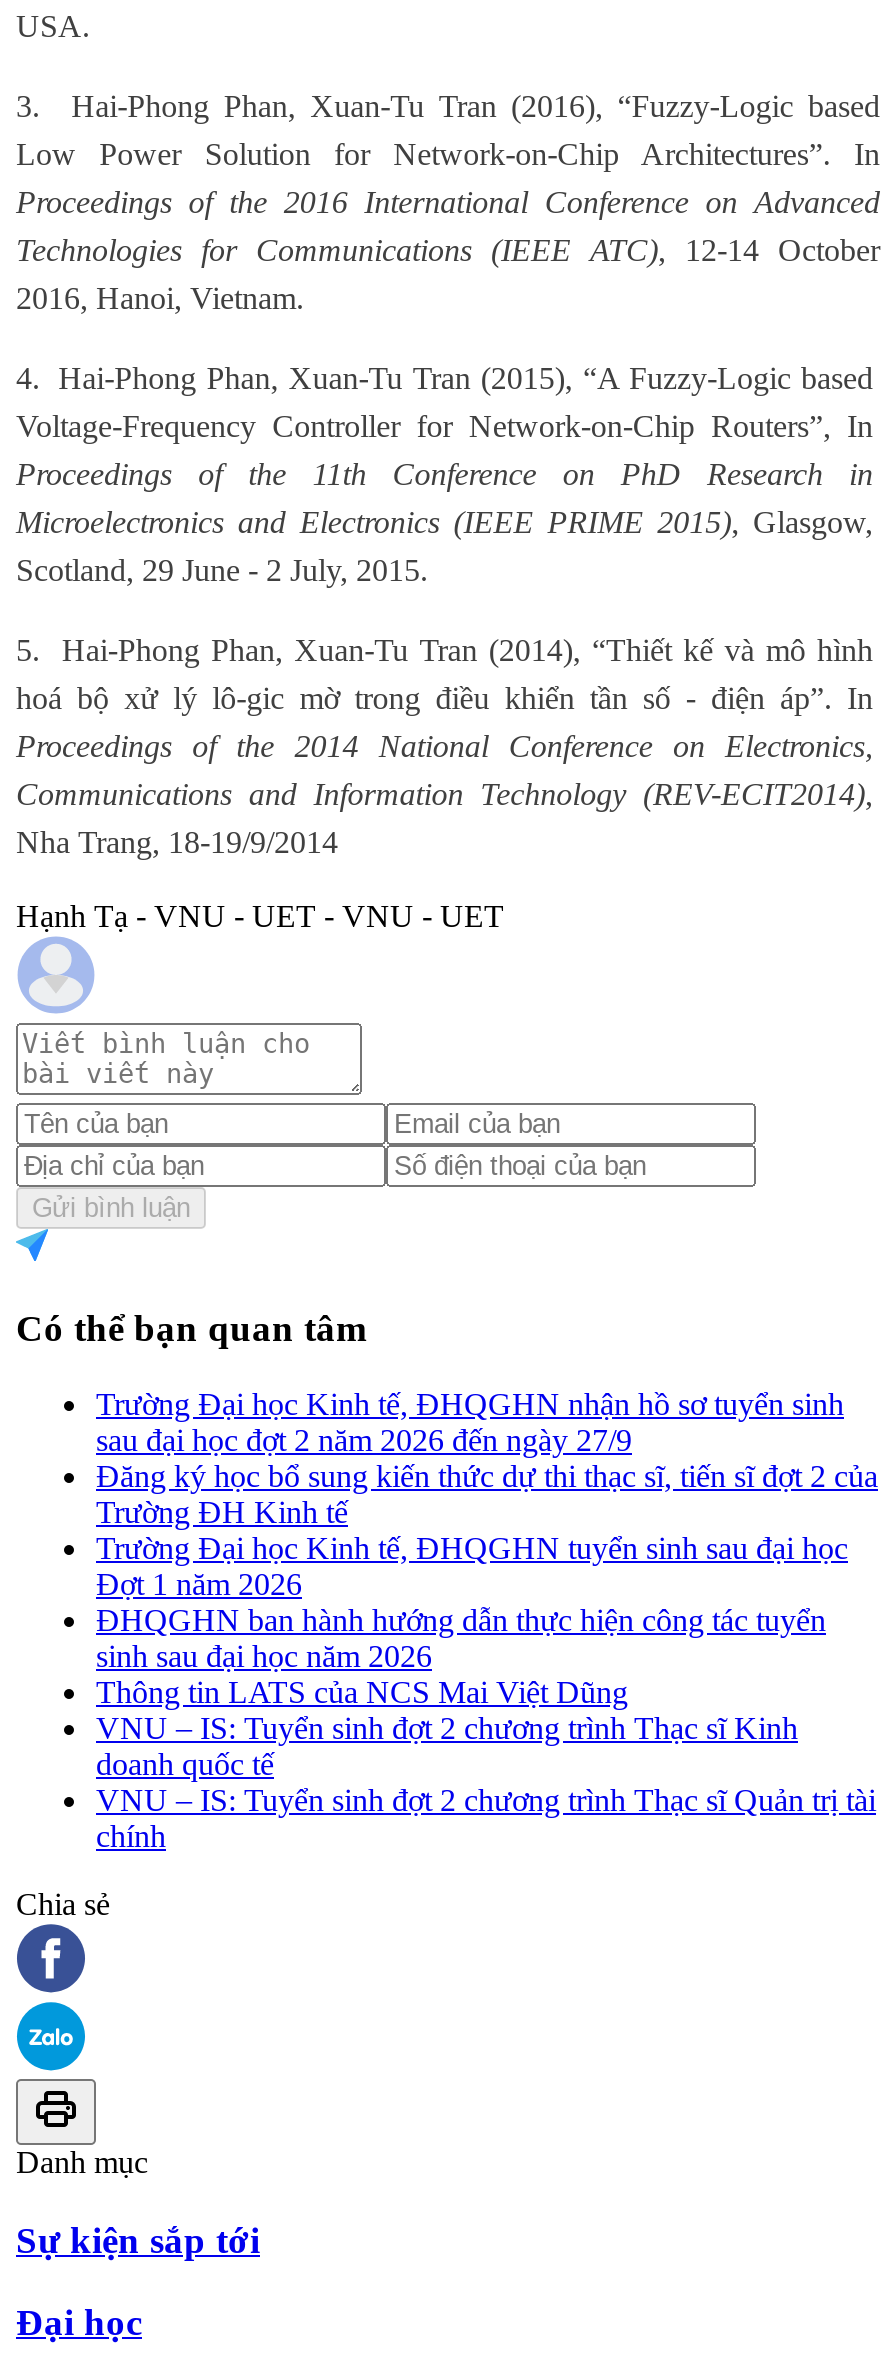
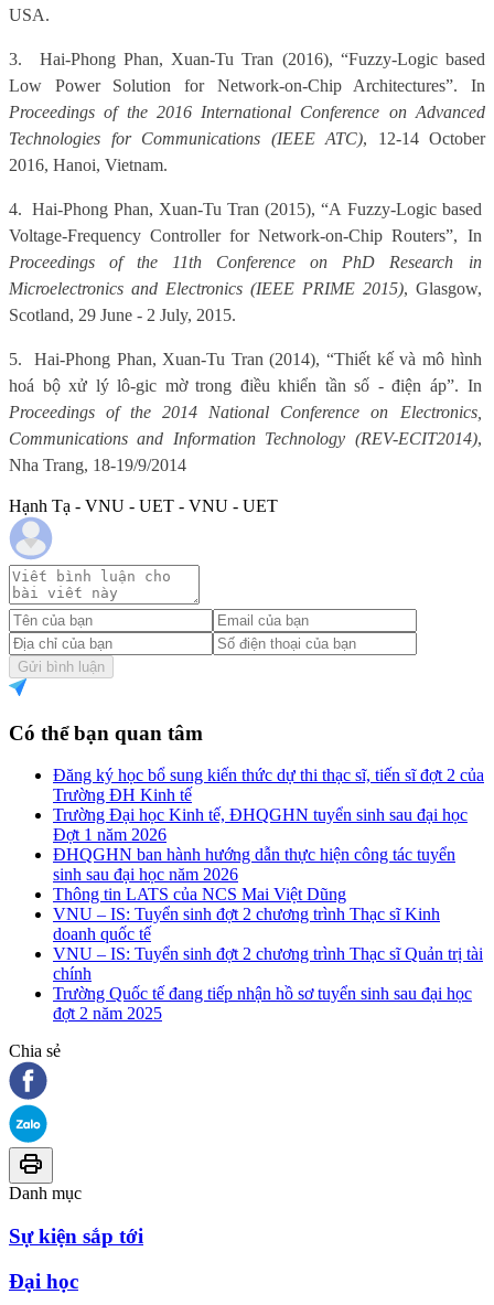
- Trường Đại học Kinh tế, ĐHQGHN nhận hồ sơ tuyển sinh
- sau đại học đợt 2 năm 2026 đến ngày 27/9

moved up: Đăng ký học bổ sung kiến thức dự thi thạc sĩ, tiến sĩ đợt 2 của | Trường ĐH Kinh tế | Trường Đại học Kinh tế, ĐHQGHN tuyển sinh sau đại học | ... | VNU – IS: Tuyển sinh đợt 2 chương trình Thạc sĩ Quản trị tài | chính

+ Trường Quốc tế đang tiếp nhận hồ sơ tuyển sinh sau đại học
+ đợt 2 năm 2025
